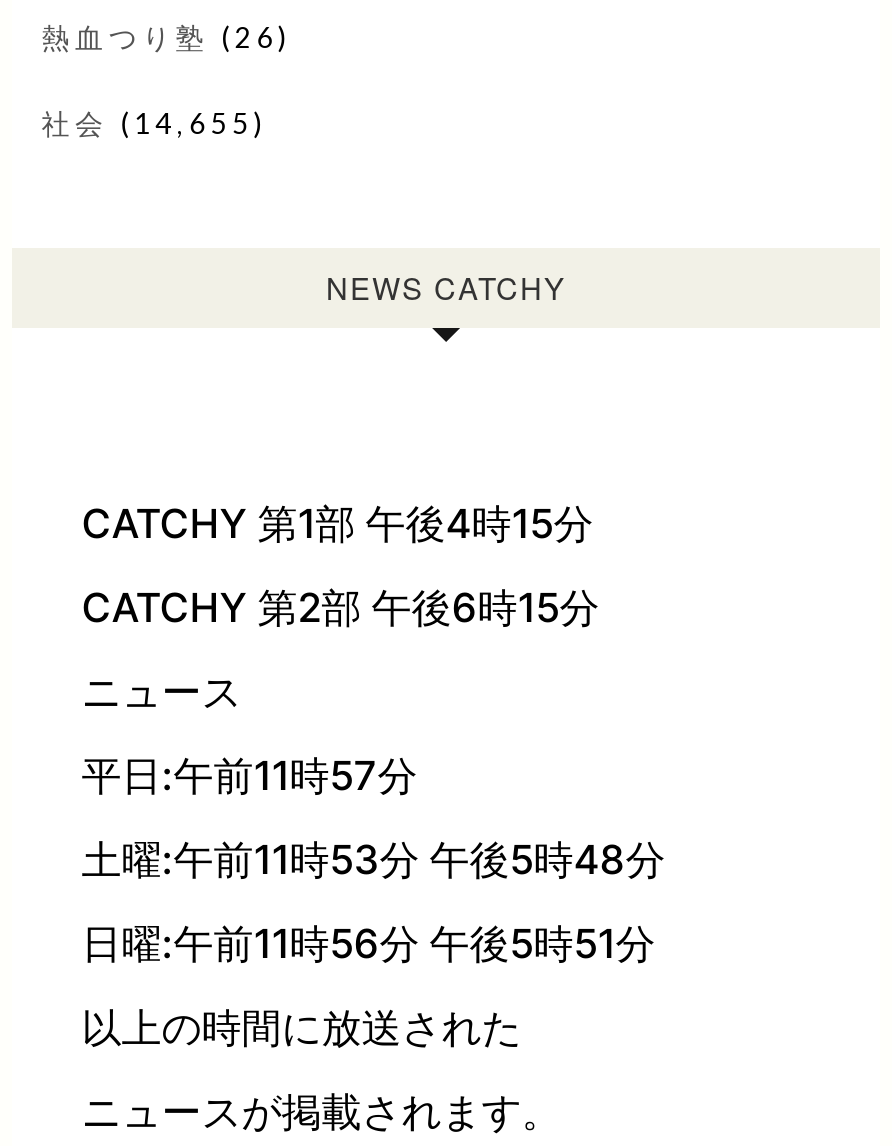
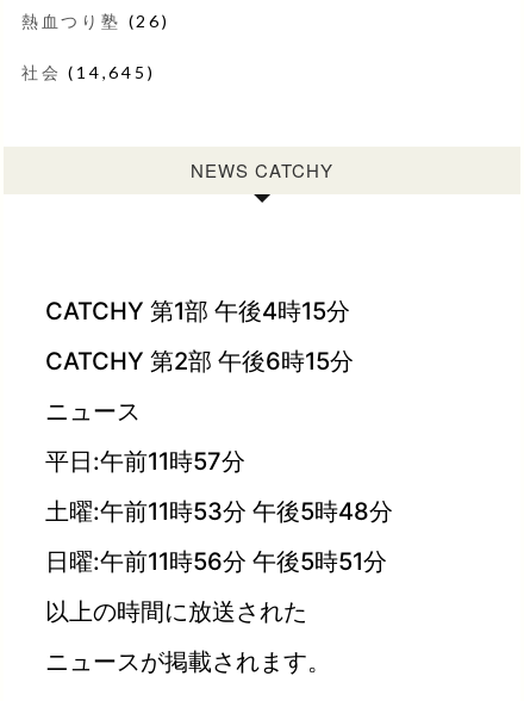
- 社会(14,655)
+ 社会(14,645)
